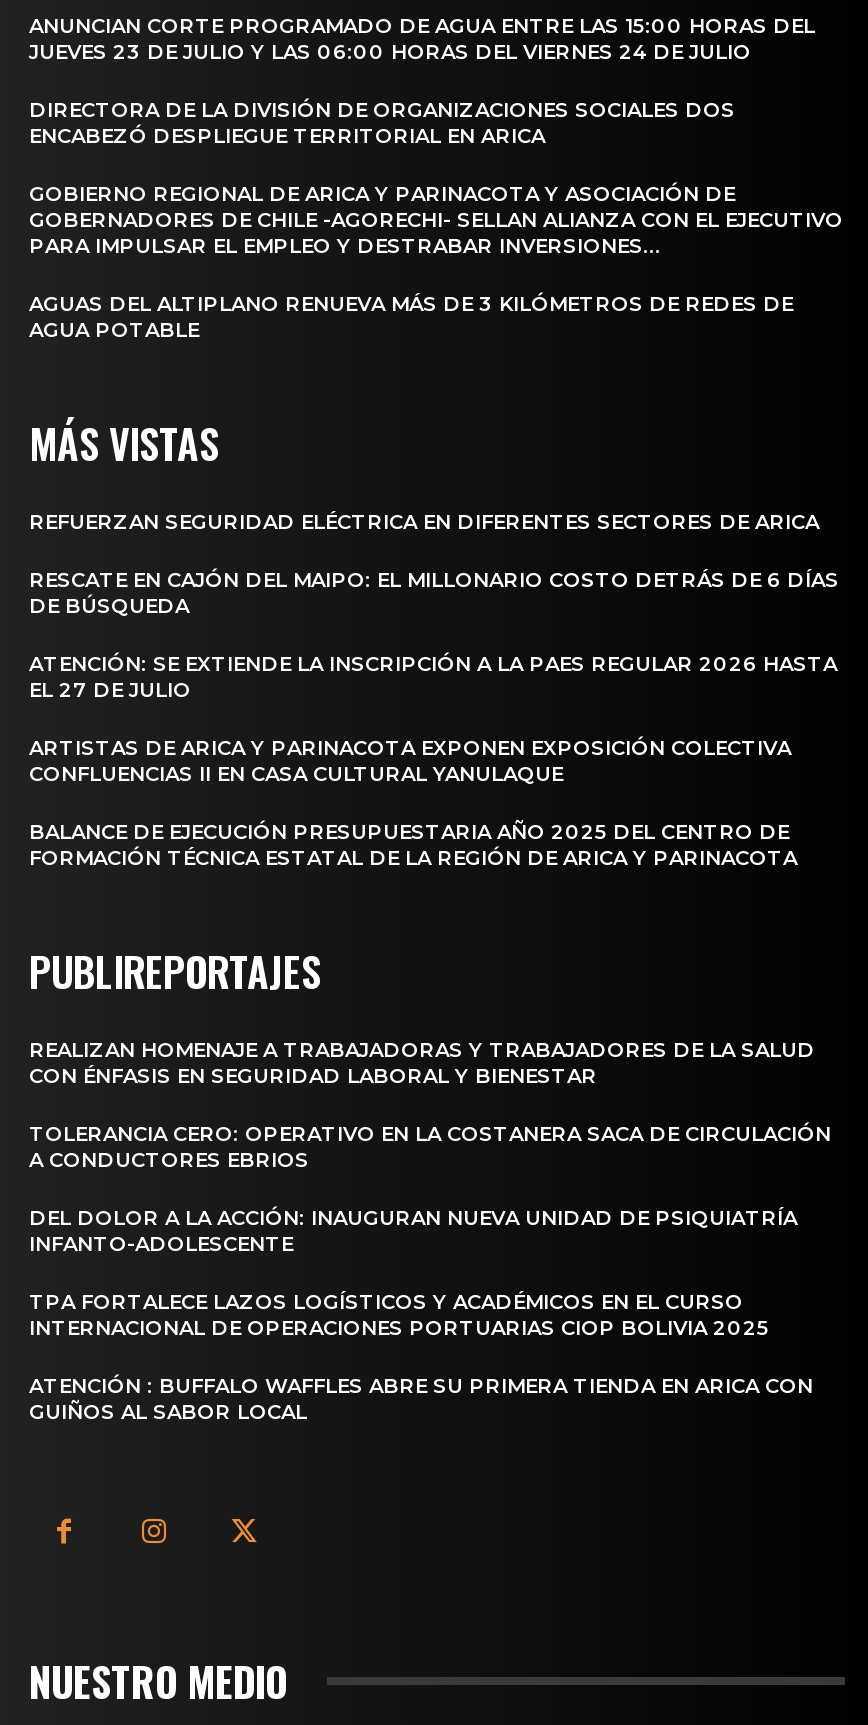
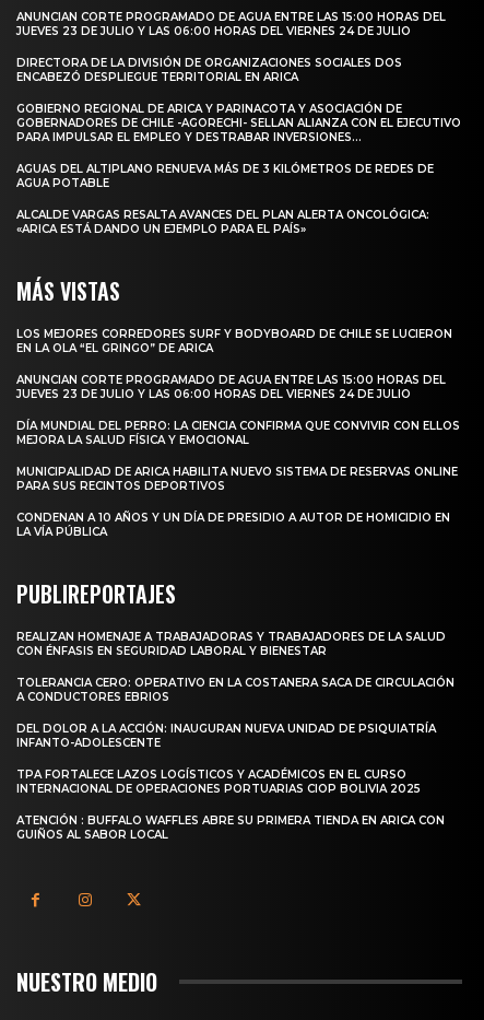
+ ALCALDE VARGAS RESALTA AVANCES DEL PLAN ALERTA ONCOLÓGICA:
+ «ARICA ESTÁ DANDO UN EJEMPLO PARA EL PAÍS»

- REFUERZAN SEGURIDAD ELÉCTRICA EN DIFERENTES SECTORES DE ARICA
+ LOS MEJORES CORREDORES SURF Y BODYBOARD DE CHILE SE LUCIERON
+ EN LA OLA “EL GRINGO” DE ARICA

- RESCATE EN CAJÓN DEL MAIPO: EL MILLONARIO COSTO DETRÁS DE 6 DÍAS
- DE BÚSQUEDA
+ ANUNCIAN CORTE PROGRAMADO DE AGUA ENTRE LAS 15:00 HORAS DEL
+ JUEVES 23 DE JULIO Y LAS 06:00 HORAS DEL VIERNES 24 DE JULIO

- ATENCIÓN: SE EXTIENDE LA INSCRIPCIÓN A LA PAES REGULAR 2026 HASTA
- EL 27 DE JULIO
+ DÍA MUNDIAL DEL PERRO: LA CIENCIA CONFIRMA QUE CONVIVIR CON ELLOS
+ MEJORA LA SALUD FÍSICA Y EMOCIONAL

- ARTISTAS DE ARICA Y PARINACOTA EXPONEN EXPOSICIÓN COLECTIVA
- CONFLUENCIAS II EN CASA CULTURAL YANULAQUE
+ MUNICIPALIDAD DE ARICA HABILITA NUEVO SISTEMA DE RESERVAS ONLINE
+ PARA SUS RECINTOS DEPORTIVOS

- BALANCE DE EJECUCIÓN PRESUPUESTARIA AÑO 2025 DEL CENTRO DE
- FORMACIÓN TÉCNICA ESTATAL DE LA REGIÓN DE ARICA Y PARINACOTA
+ CONDENAN A 10 AÑOS Y UN DÍA DE PRESIDIO A AUTOR DE HOMICIDIO EN
+ LA VÍA PÚBLICA
